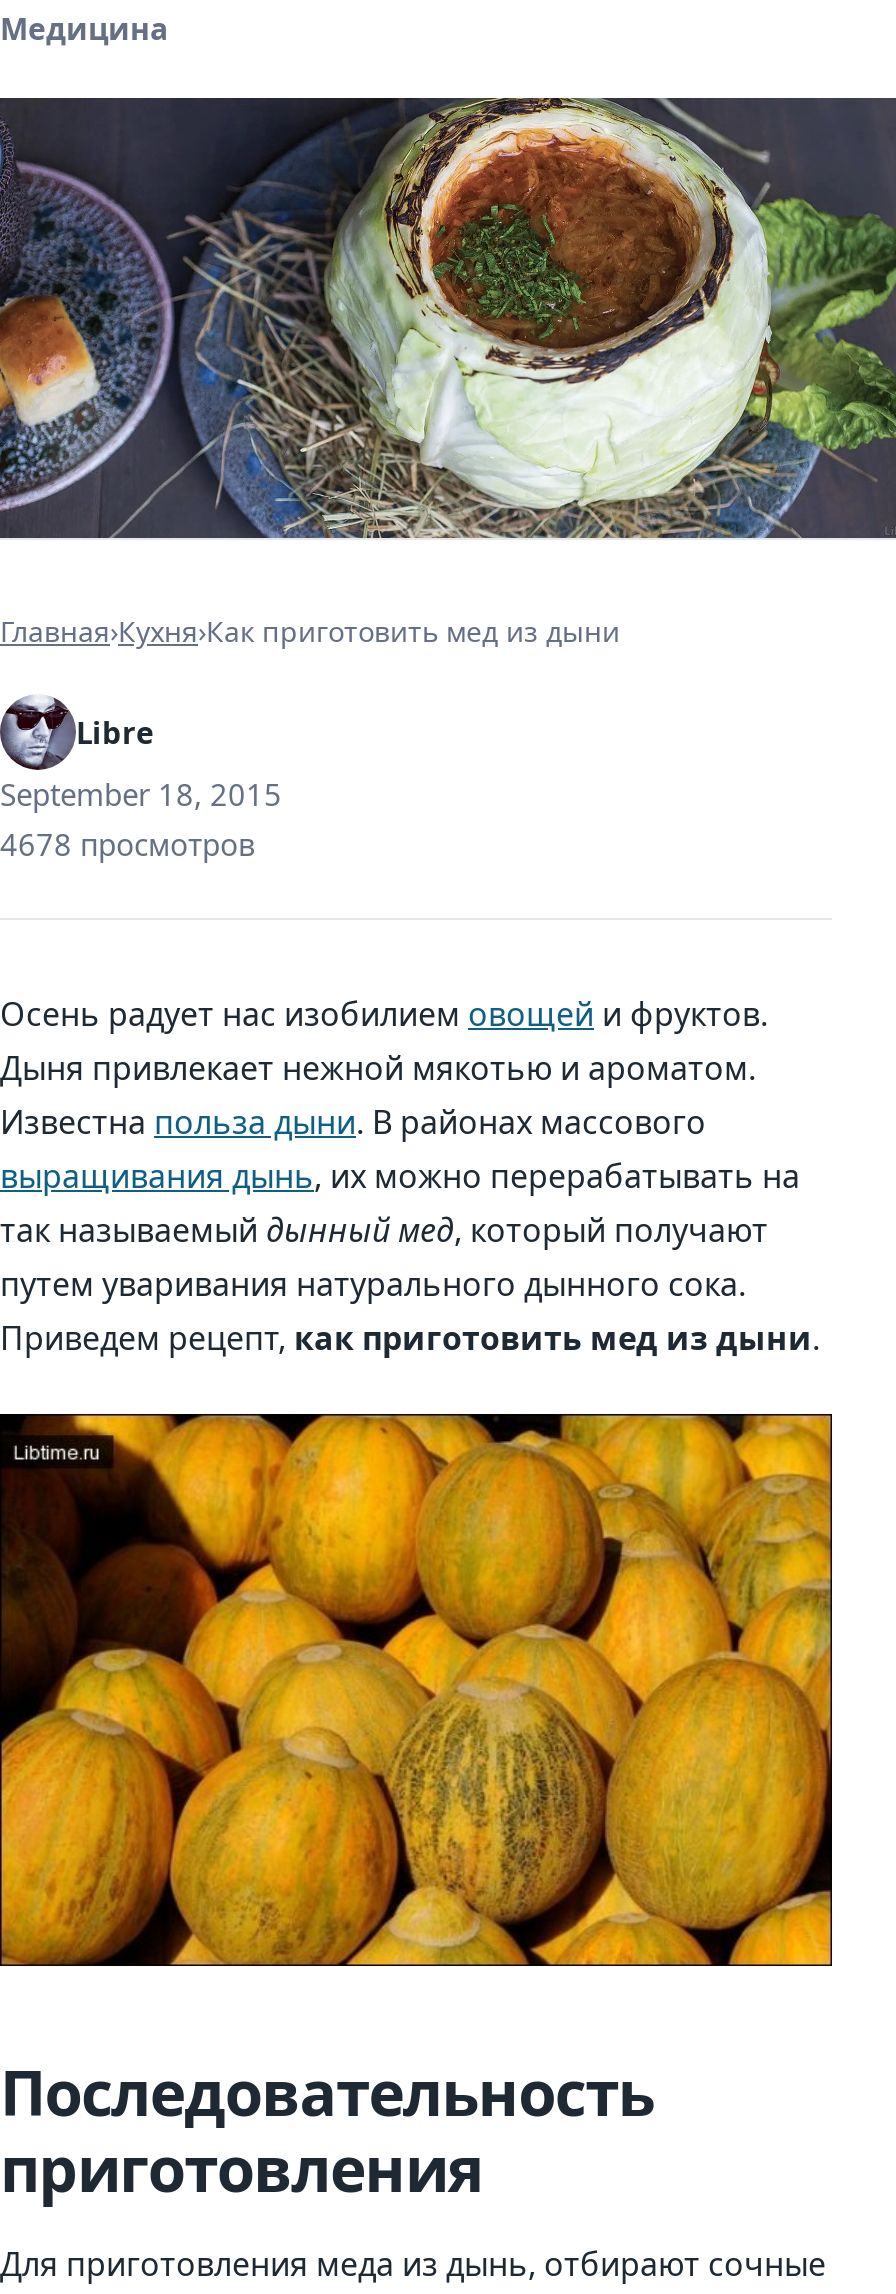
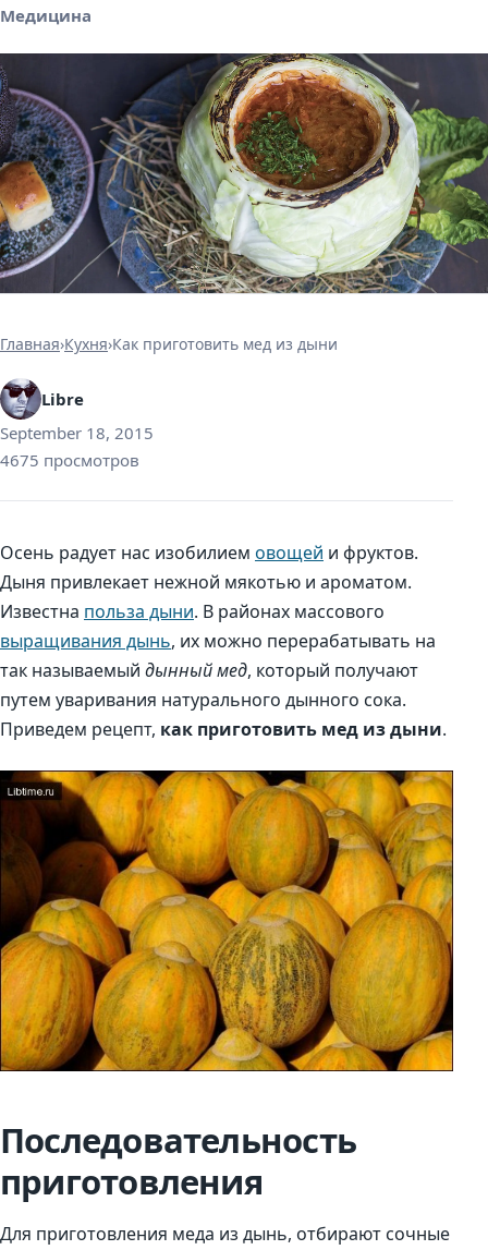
- 4678 просмотров
+ 4675 просмотров
